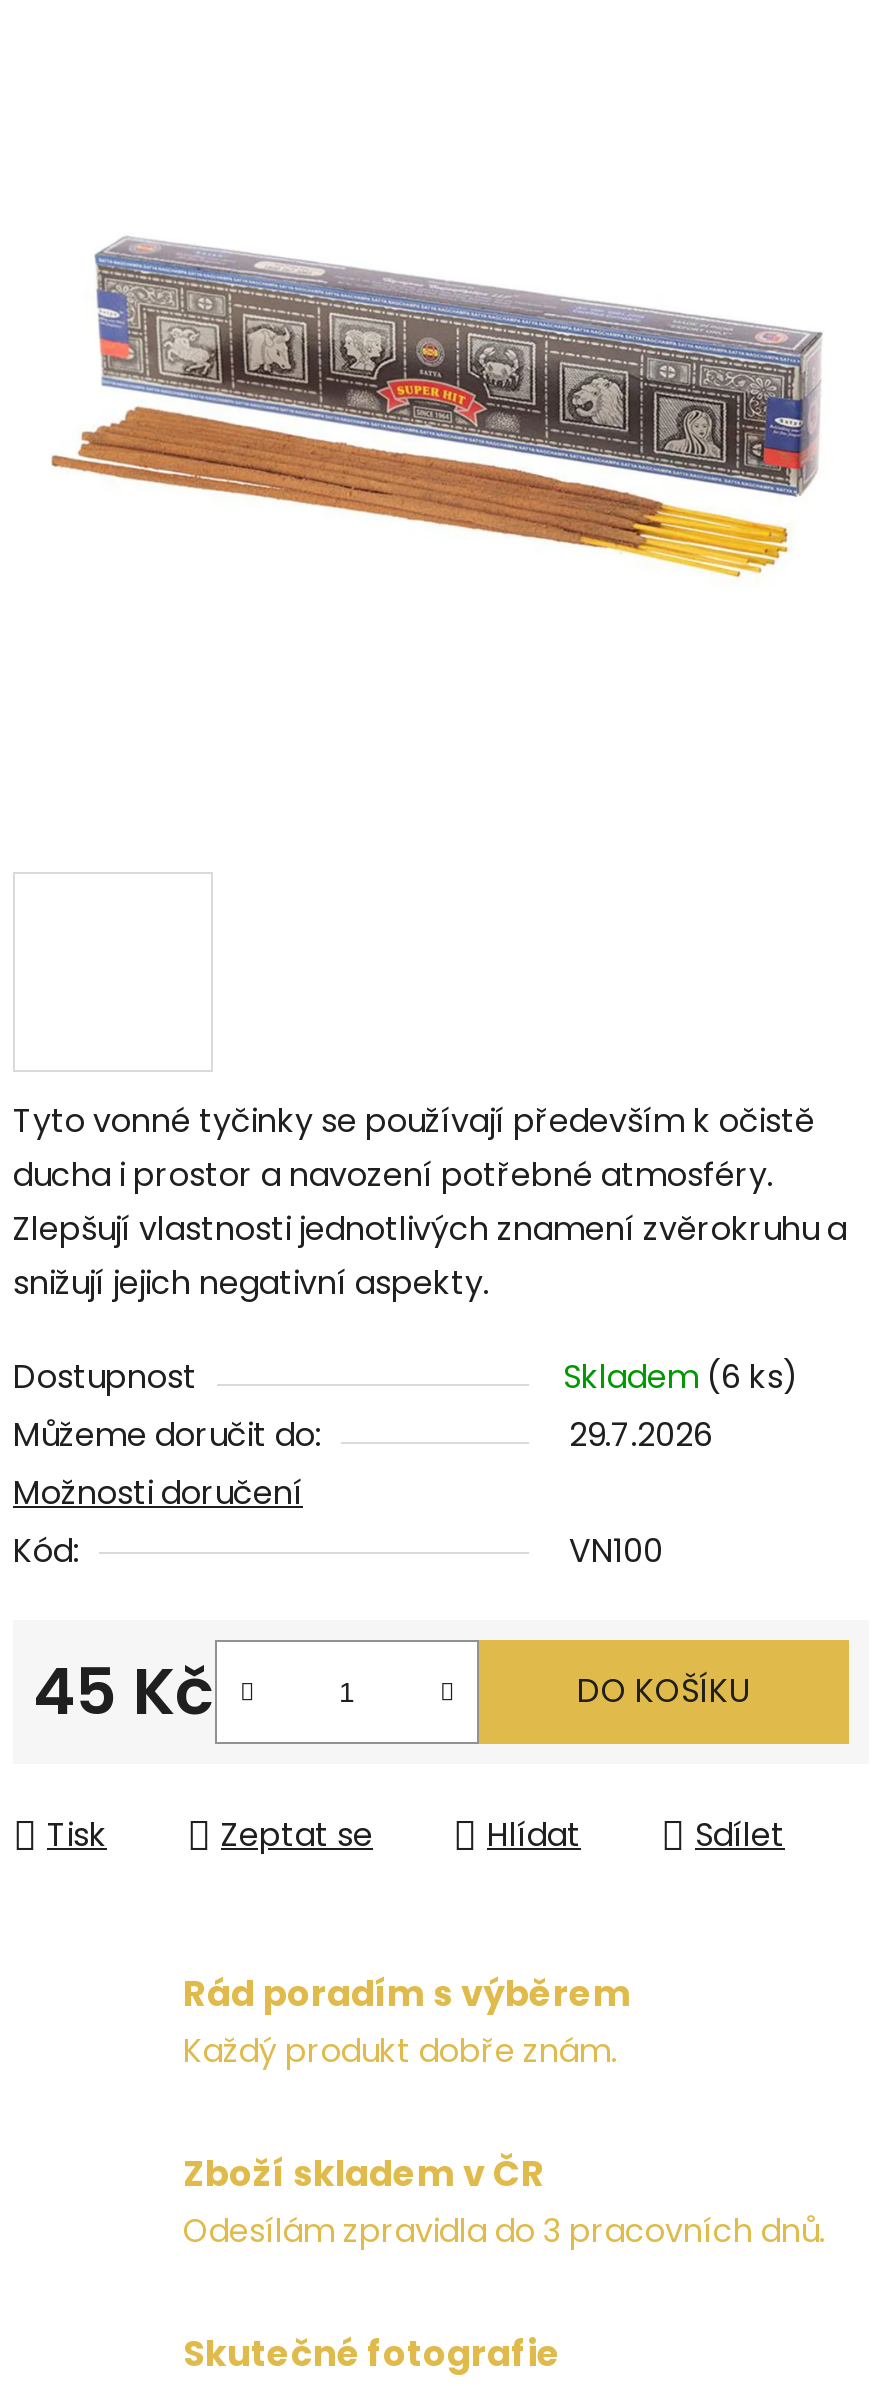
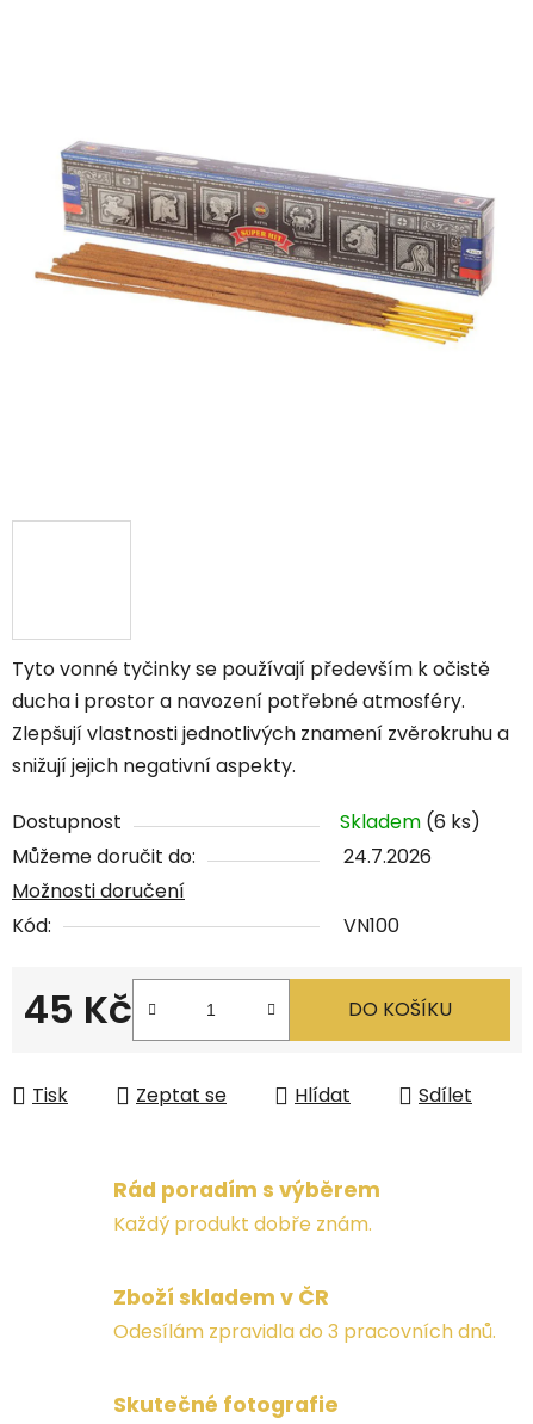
- 29.7.2026
+ 24.7.2026
